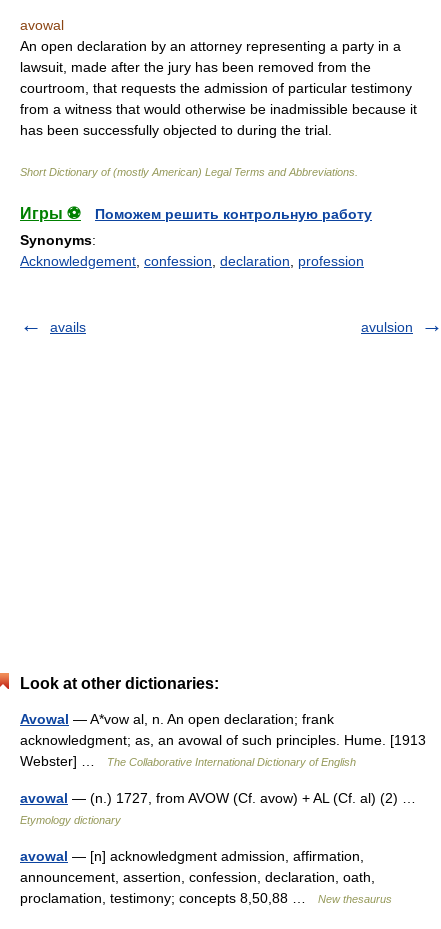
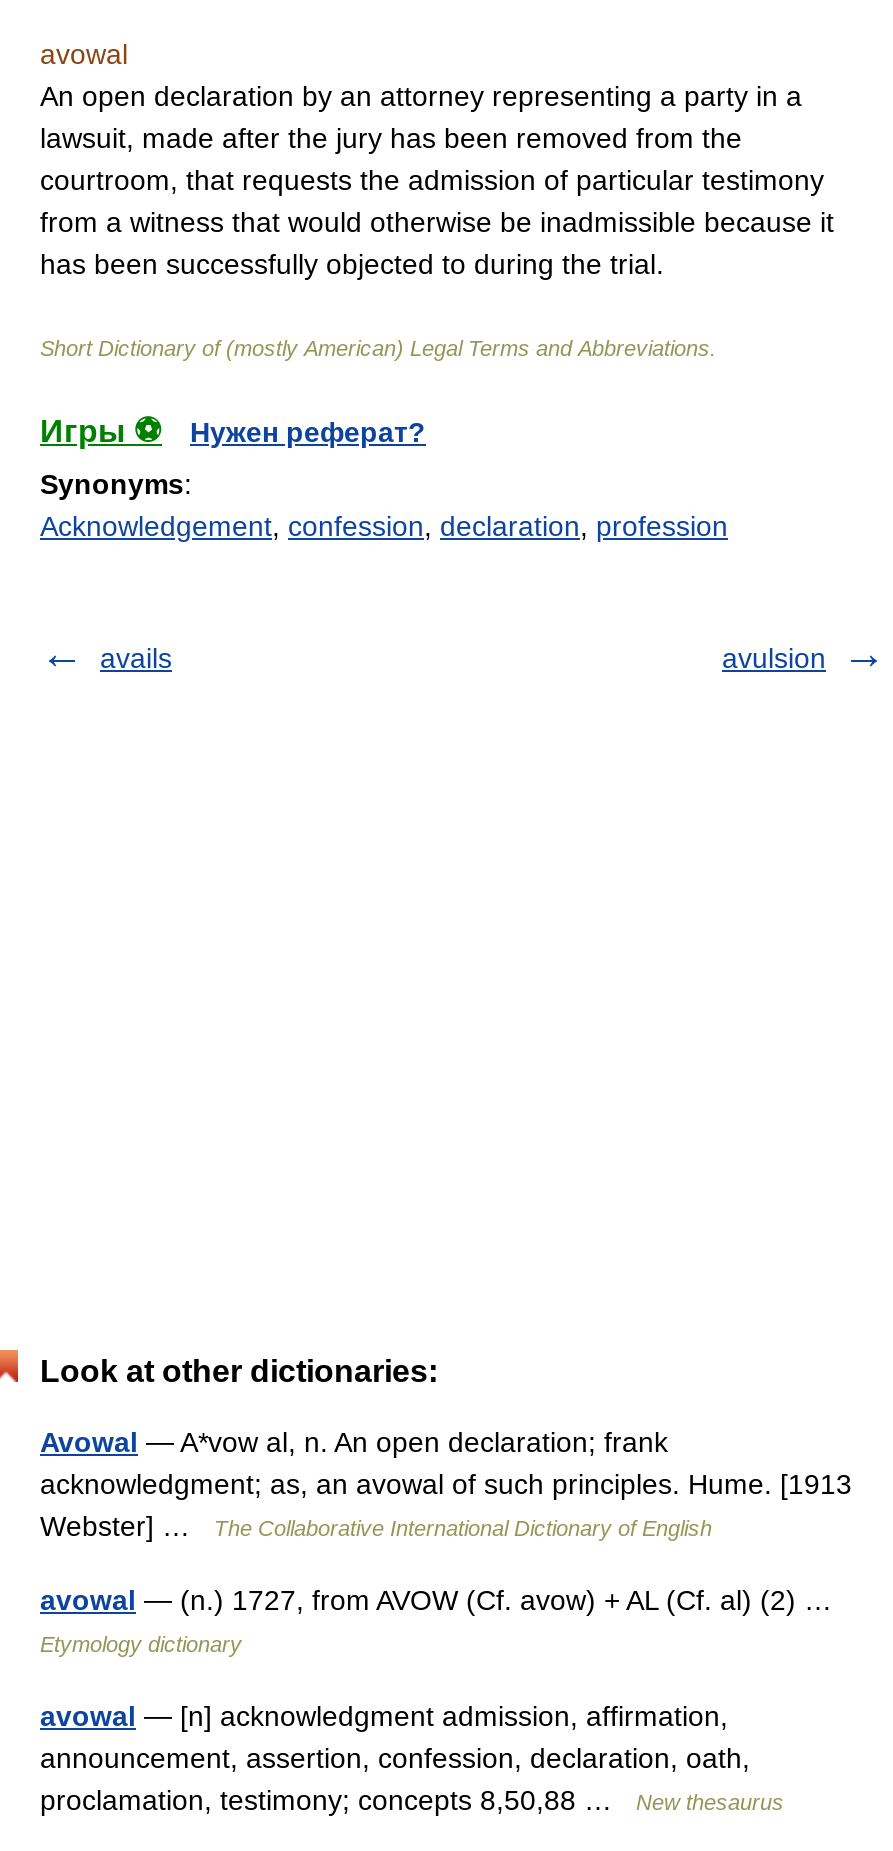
- Поможем решить контрольную работу
+ Нужен реферат?
